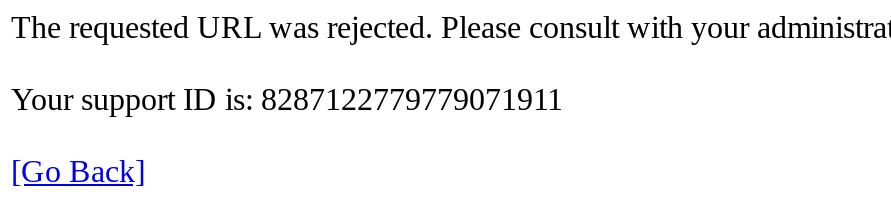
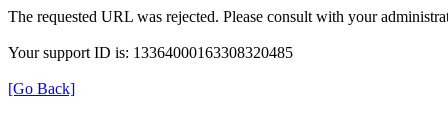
- Your support ID is: 8287122779779071911
+ Your support ID is: 13364000163308320485
